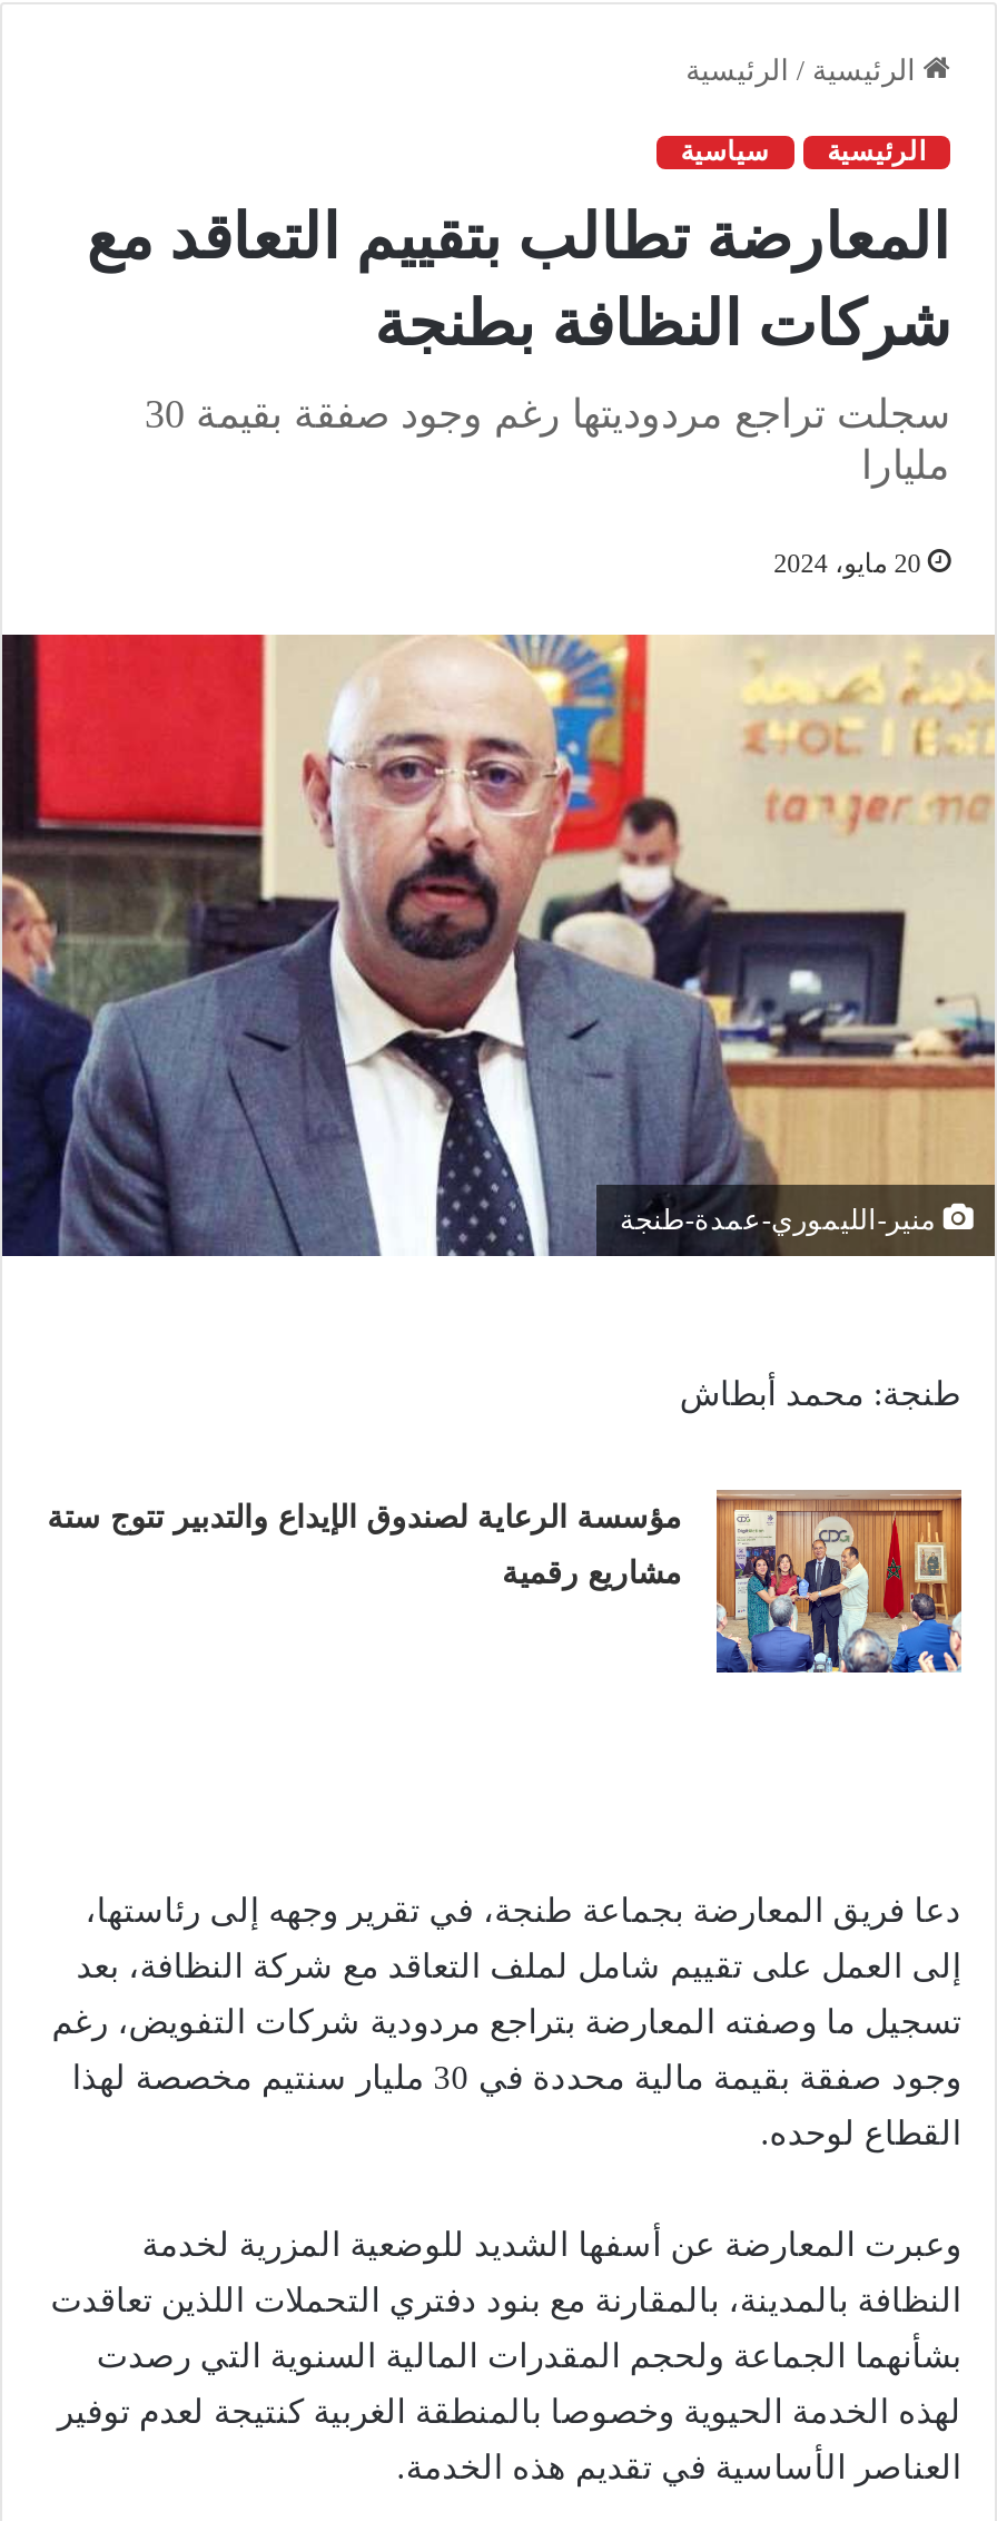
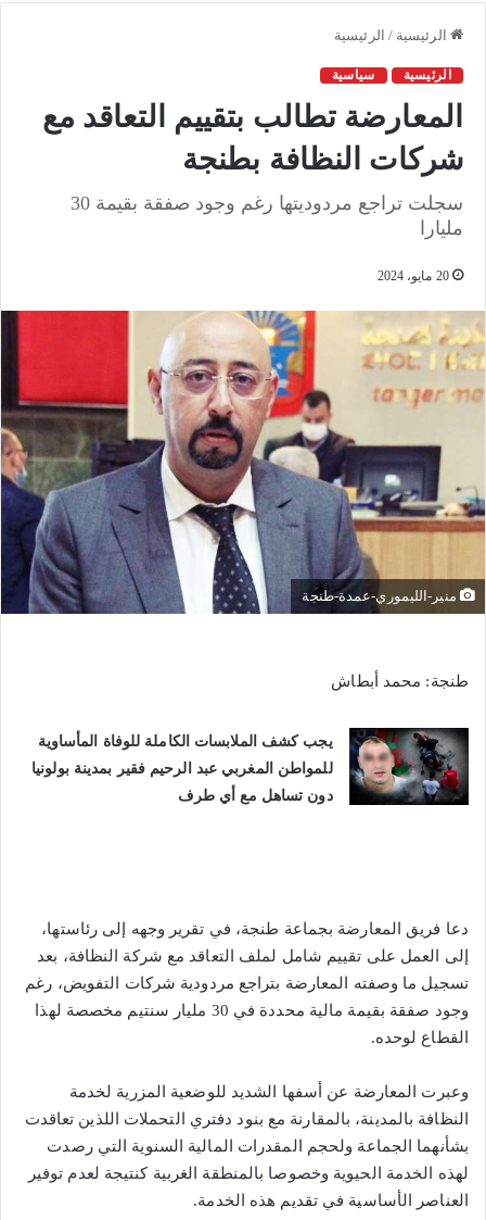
- [image]
- مؤسسة الرعاية لصندوق الإيداع والتدبير تتوج ستة
- مشاريع رقمية
+ [image]
+ يجب كشف الملابسات الكاملة للوفاة المأساوية
+ للمواطن المغربي عبد الرحيم فقير بمدينة بولونيا
+ دون تساهل مع أي طرف
